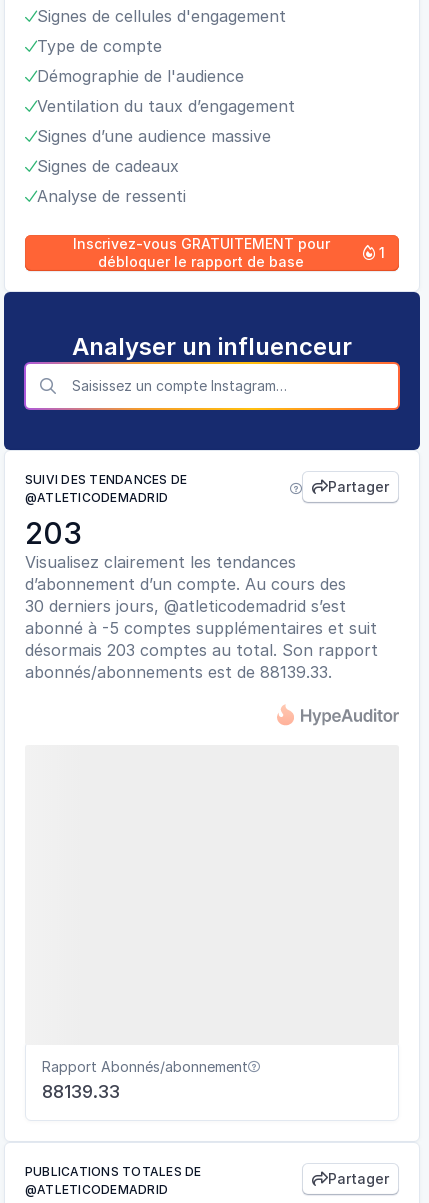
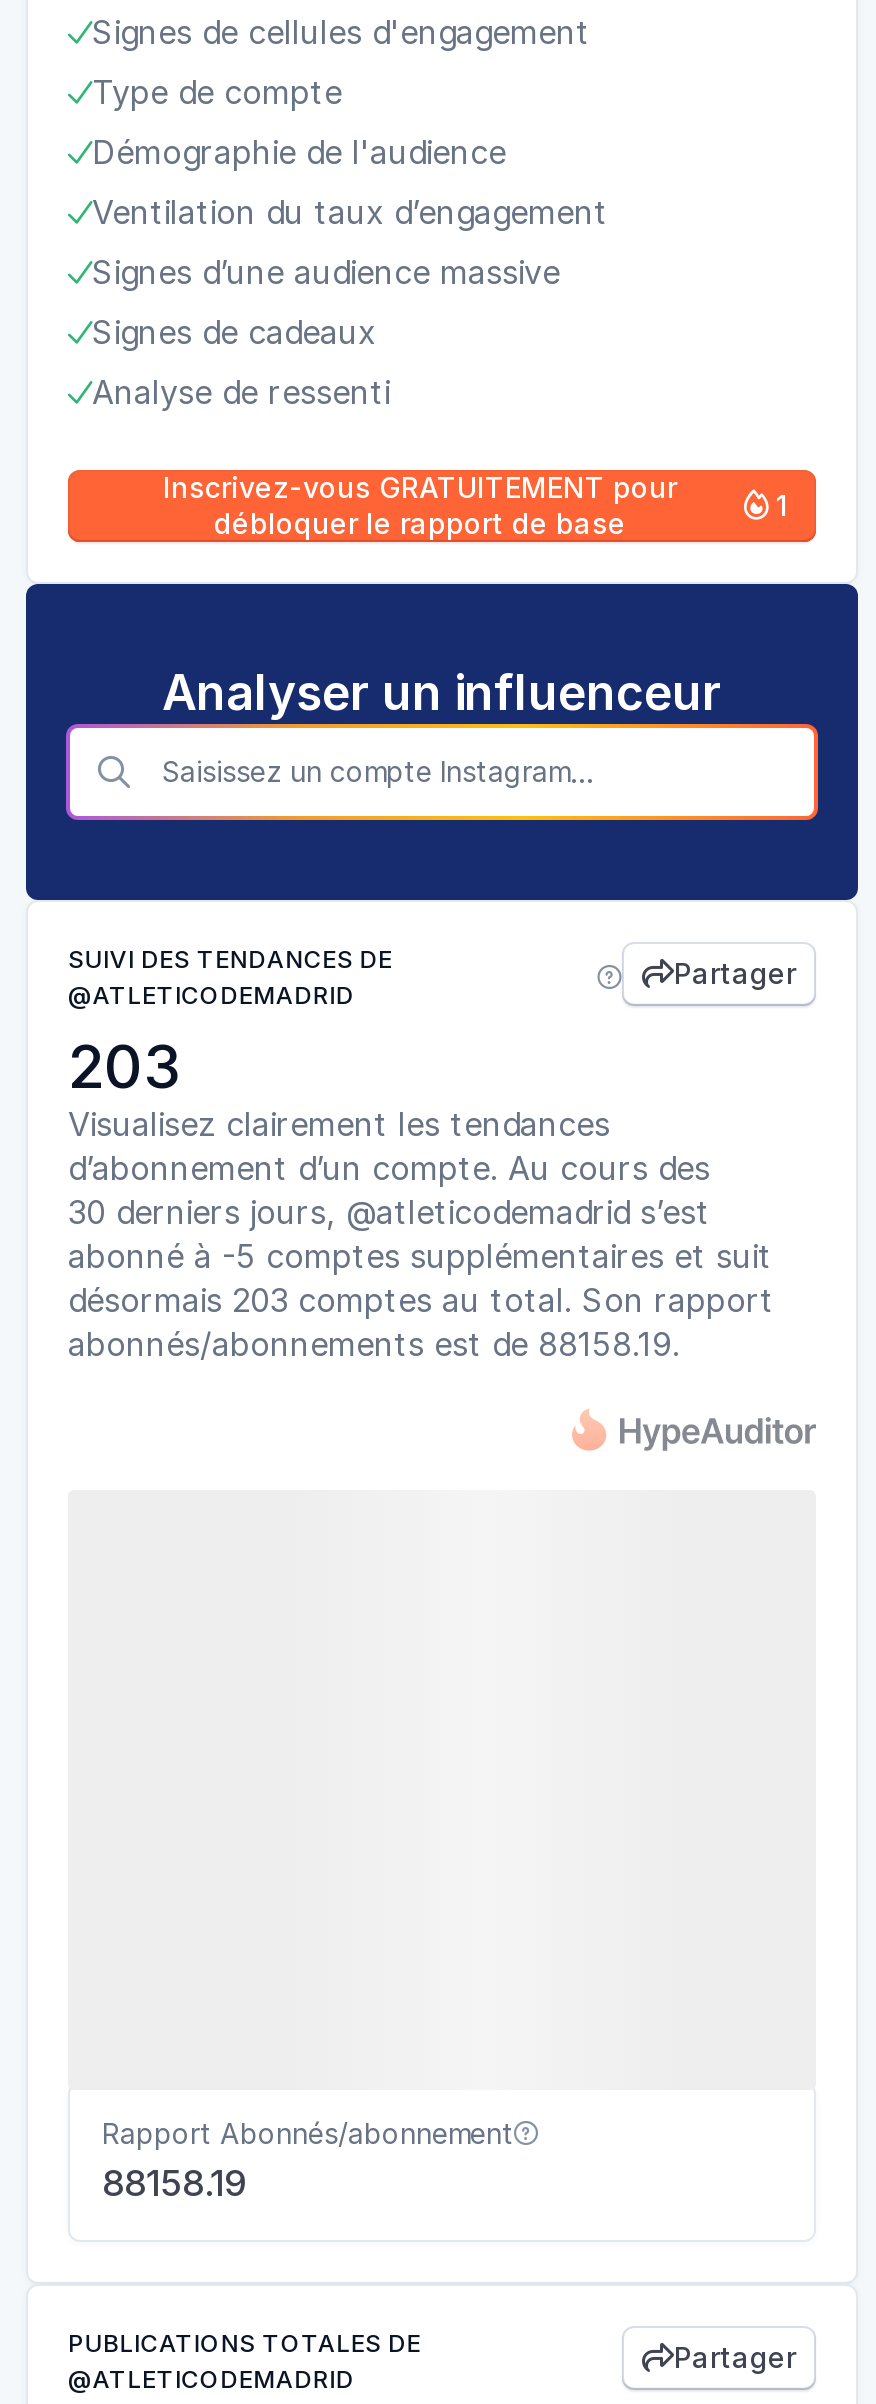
- abonnés/abonnements est de 88139.33.
+ abonnés/abonnements est de 88158.19.

- 88139.33
+ 88158.19
